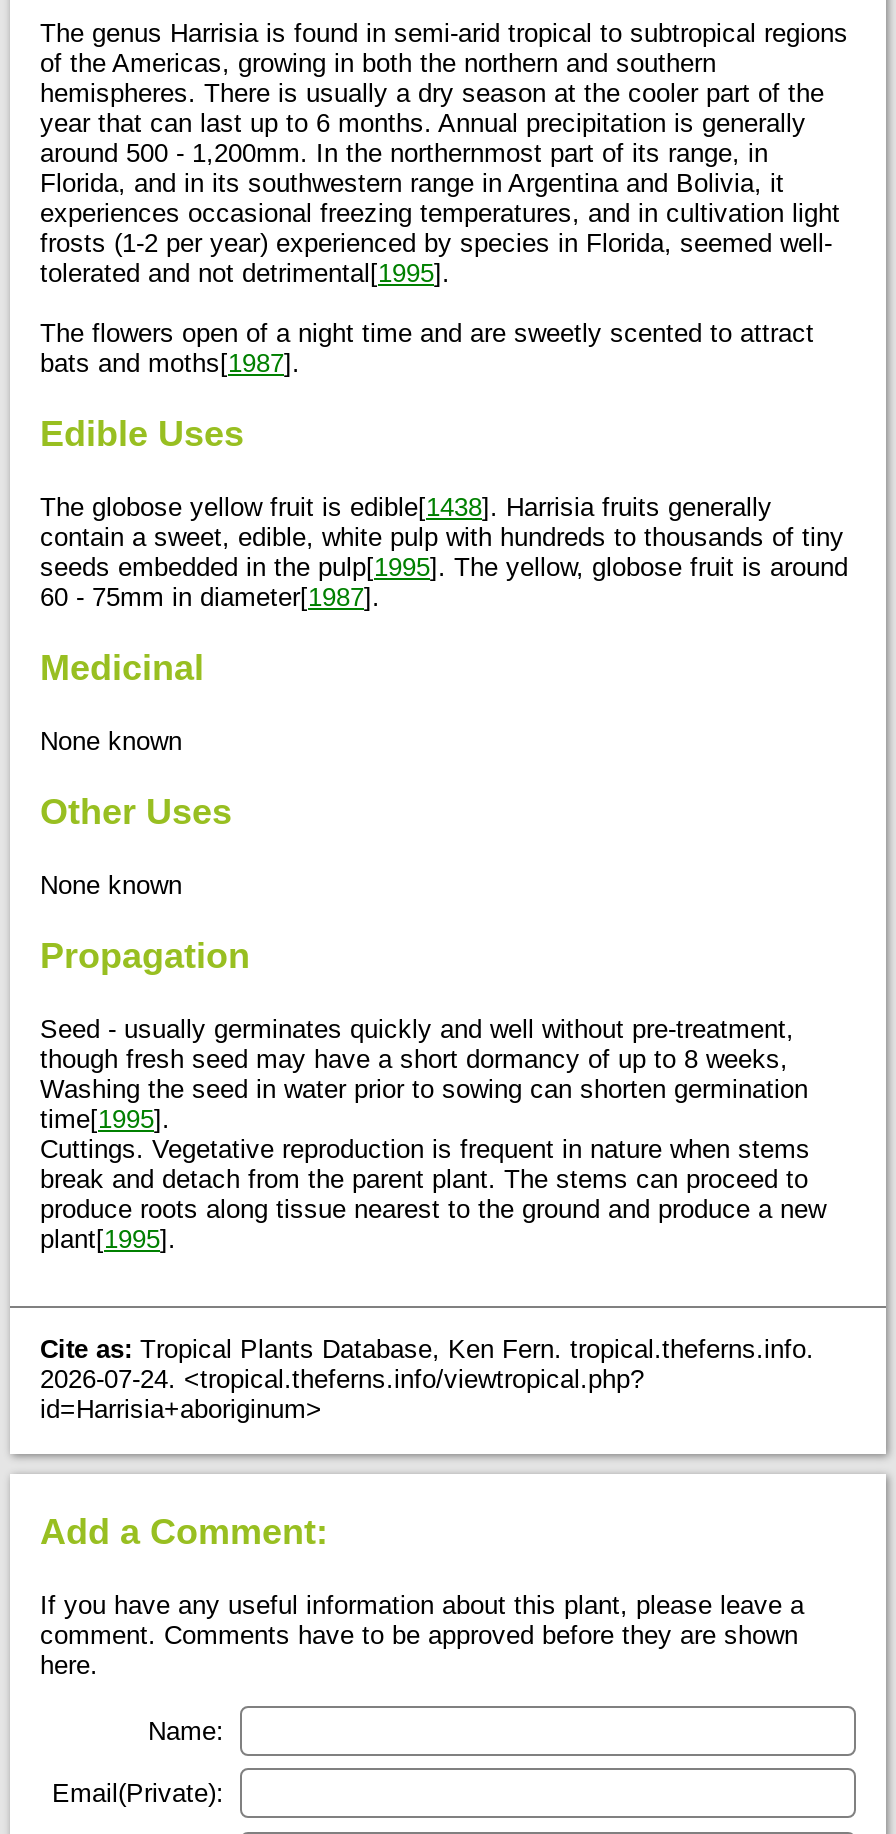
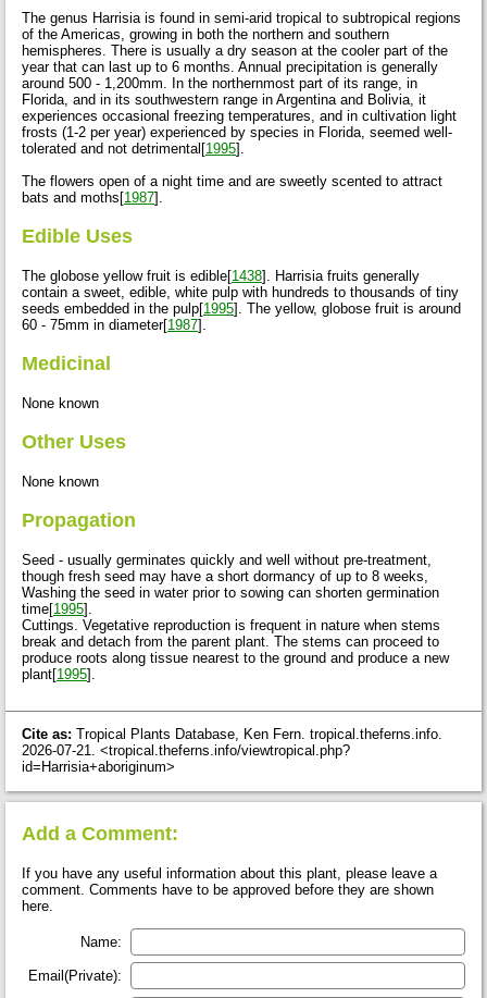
- 2026-07-24. <tropical.theferns.info/viewtropical.php?
+ 2026-07-21. <tropical.theferns.info/viewtropical.php?
